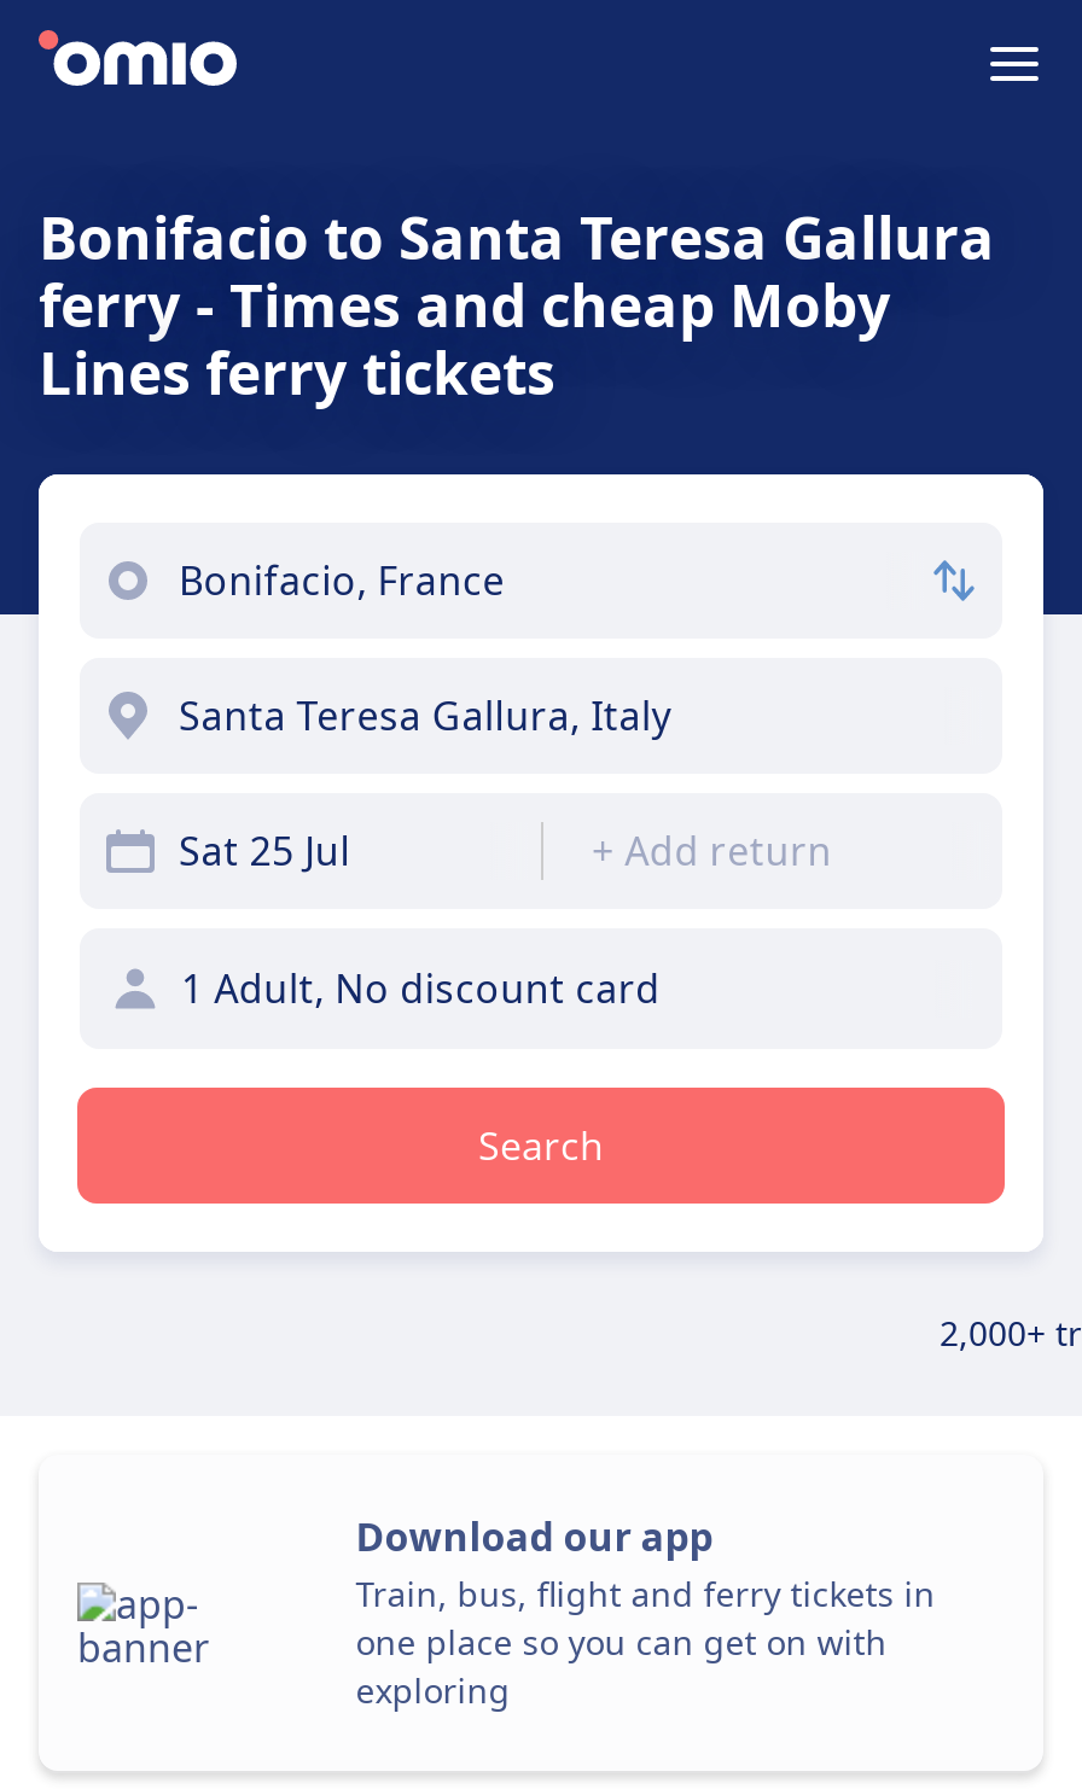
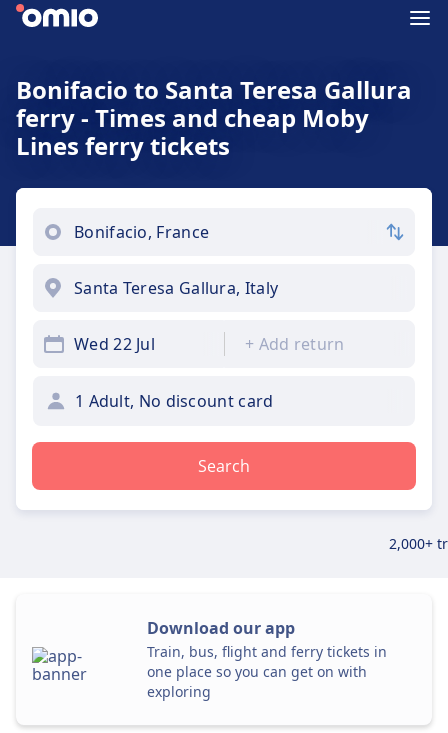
- Sat 25 Jul
+ Wed 22 Jul
